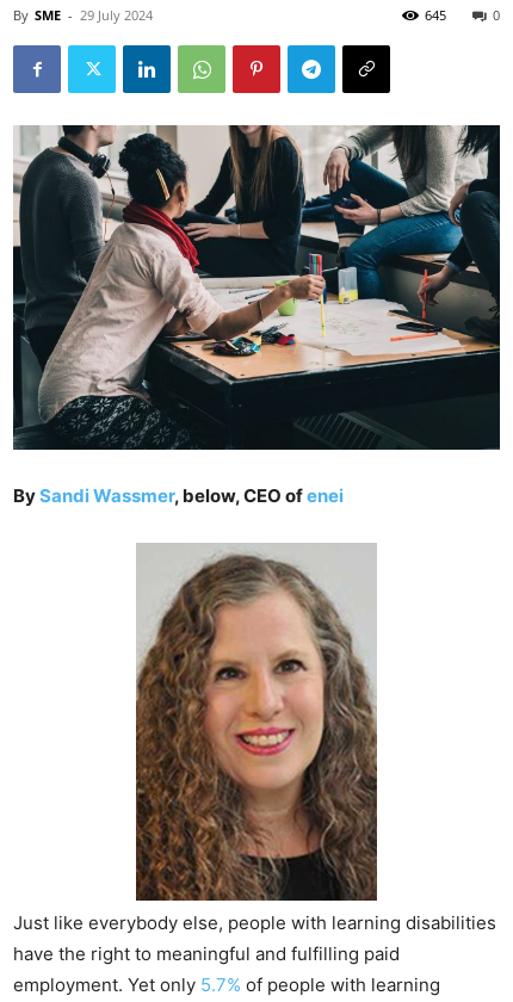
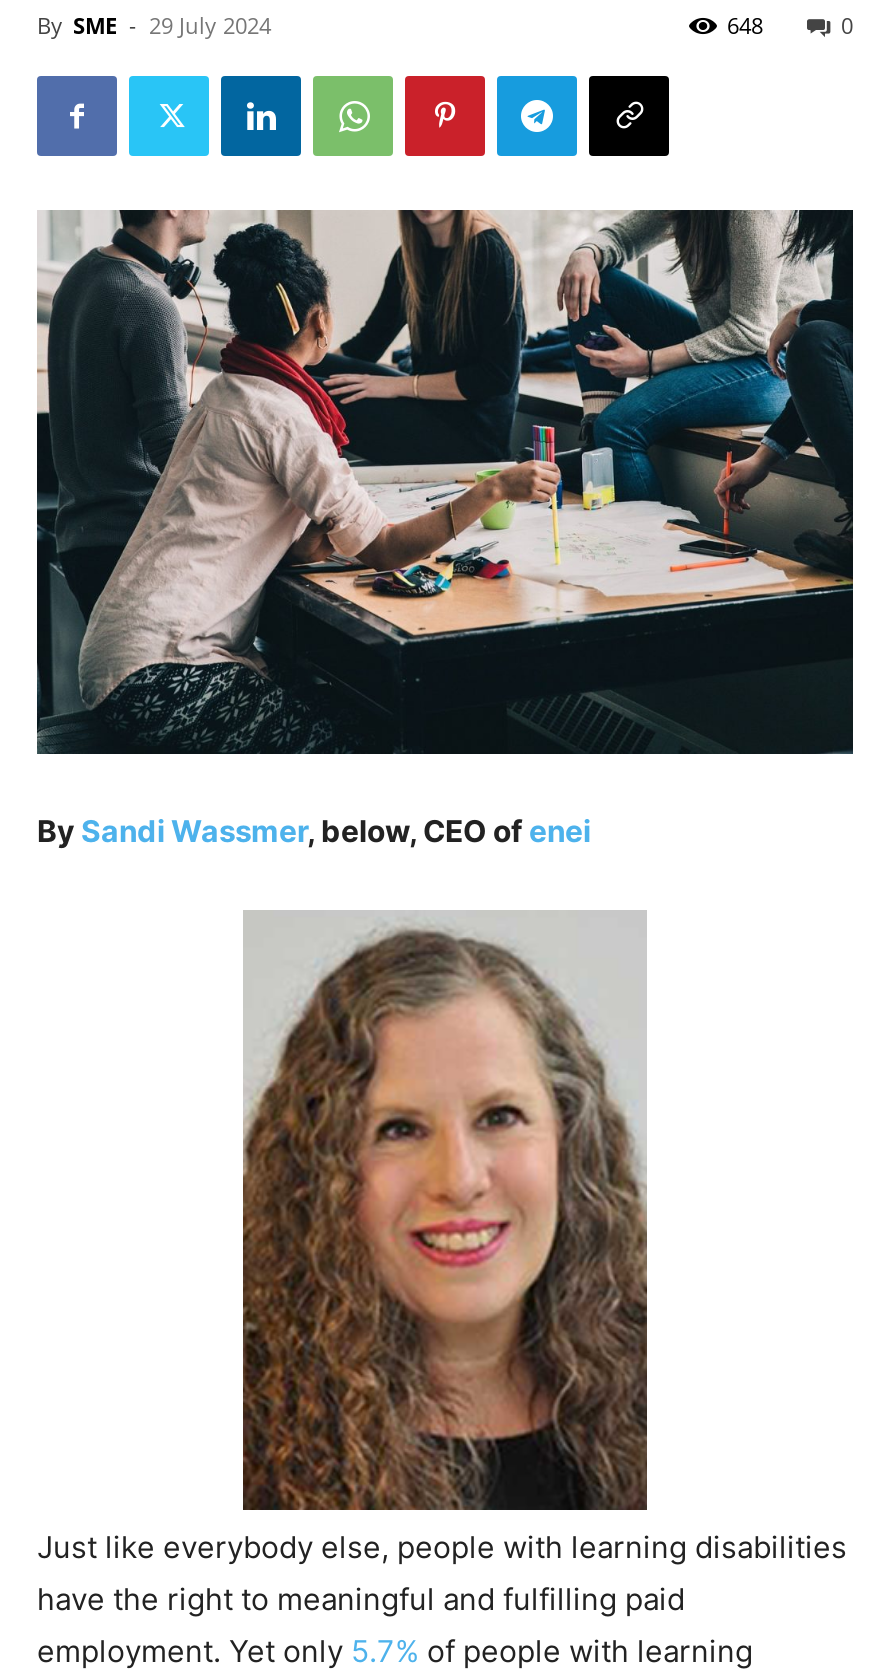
- 645
+ 648
